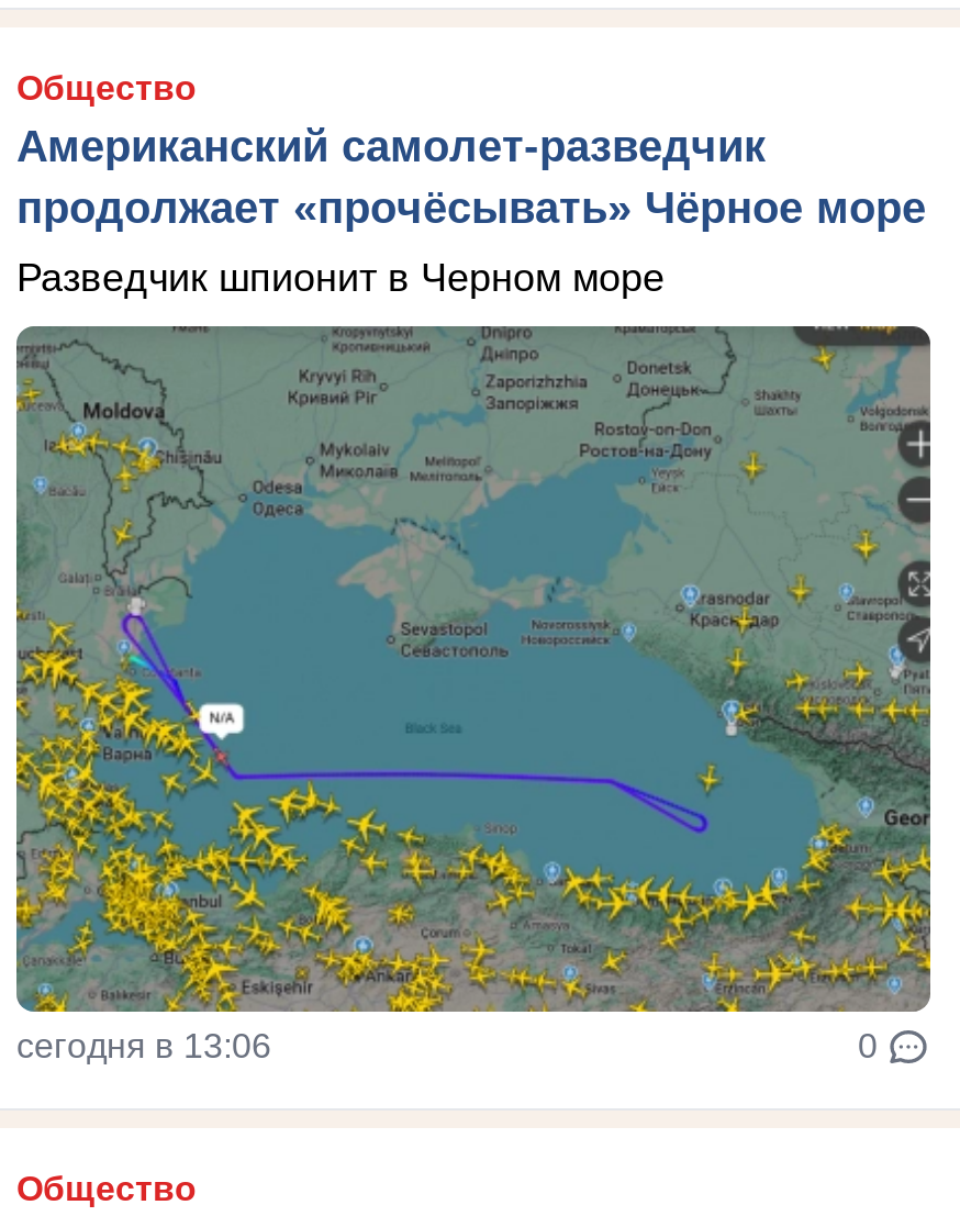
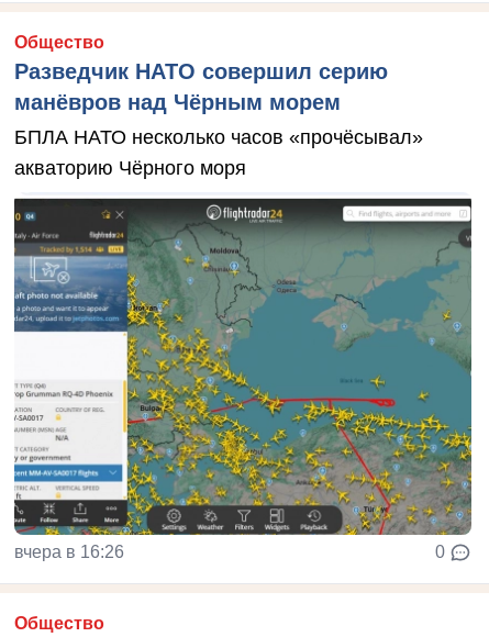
- Американский самолет-разведчик
- продолжает «прочёсывать» Чёрное море
+ Разведчик НАТО совершил серию
+ манёвров над Чёрным морем

- Разведчик шпионит в Черном море
+ БПЛА НАТО несколько часов «прочёсывал»
+ акваторию Чёрного моря

- [image]
- сегодня в 13:06
+ [image]
+ вчера в 16:26
